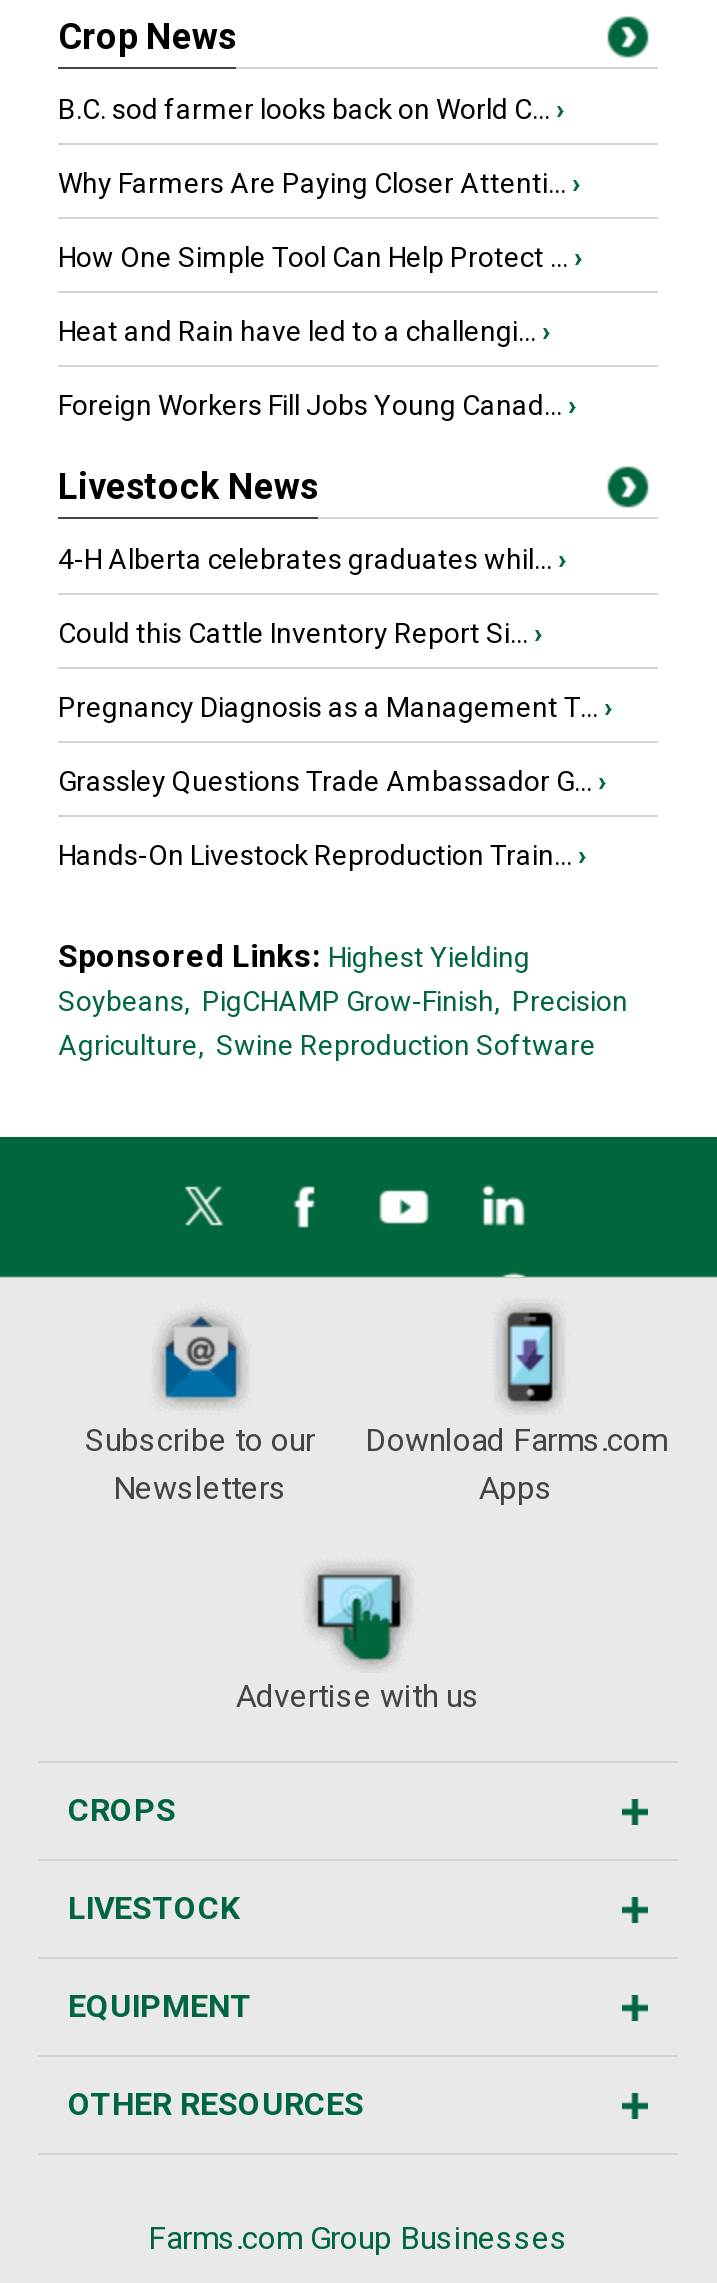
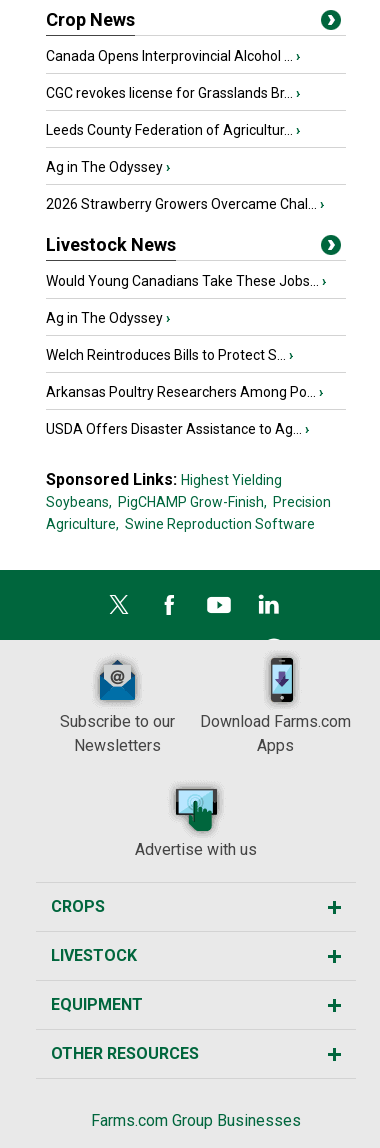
- B.C. sod farmer looks back on World C... ›
+ Canada Opens Interprovincial Alcohol ... ›

- Why Farmers Are Paying Closer Attenti... ›
+ CGC revokes license for Grasslands Br... ›

- How One Simple Tool Can Help Protect ... ›
+ Leeds County Federation of Agricultur... ›

- Heat and Rain have led to a challengi... ›
+ Ag in The Odyssey ›

- Foreign Workers Fill Jobs Young Canad... ›
+ 2026 Strawberry Growers Overcame Chal... ›

- 4-H Alberta celebrates graduates whil... ›
+ Would Young Canadians Take These Jobs... ›

- Could this Cattle Inventory Report Si... ›
+ Ag in The Odyssey ›

- Pregnancy Diagnosis as a Management T... ›
+ Welch Reintroduces Bills to Protect S... ›

- Grassley Questions Trade Ambassador G... ›
+ Arkansas Poultry Researchers Among Po... ›

- Hands-On Livestock Reproduction Train... ›
+ USDA Offers Disaster Assistance to Ag... ›
